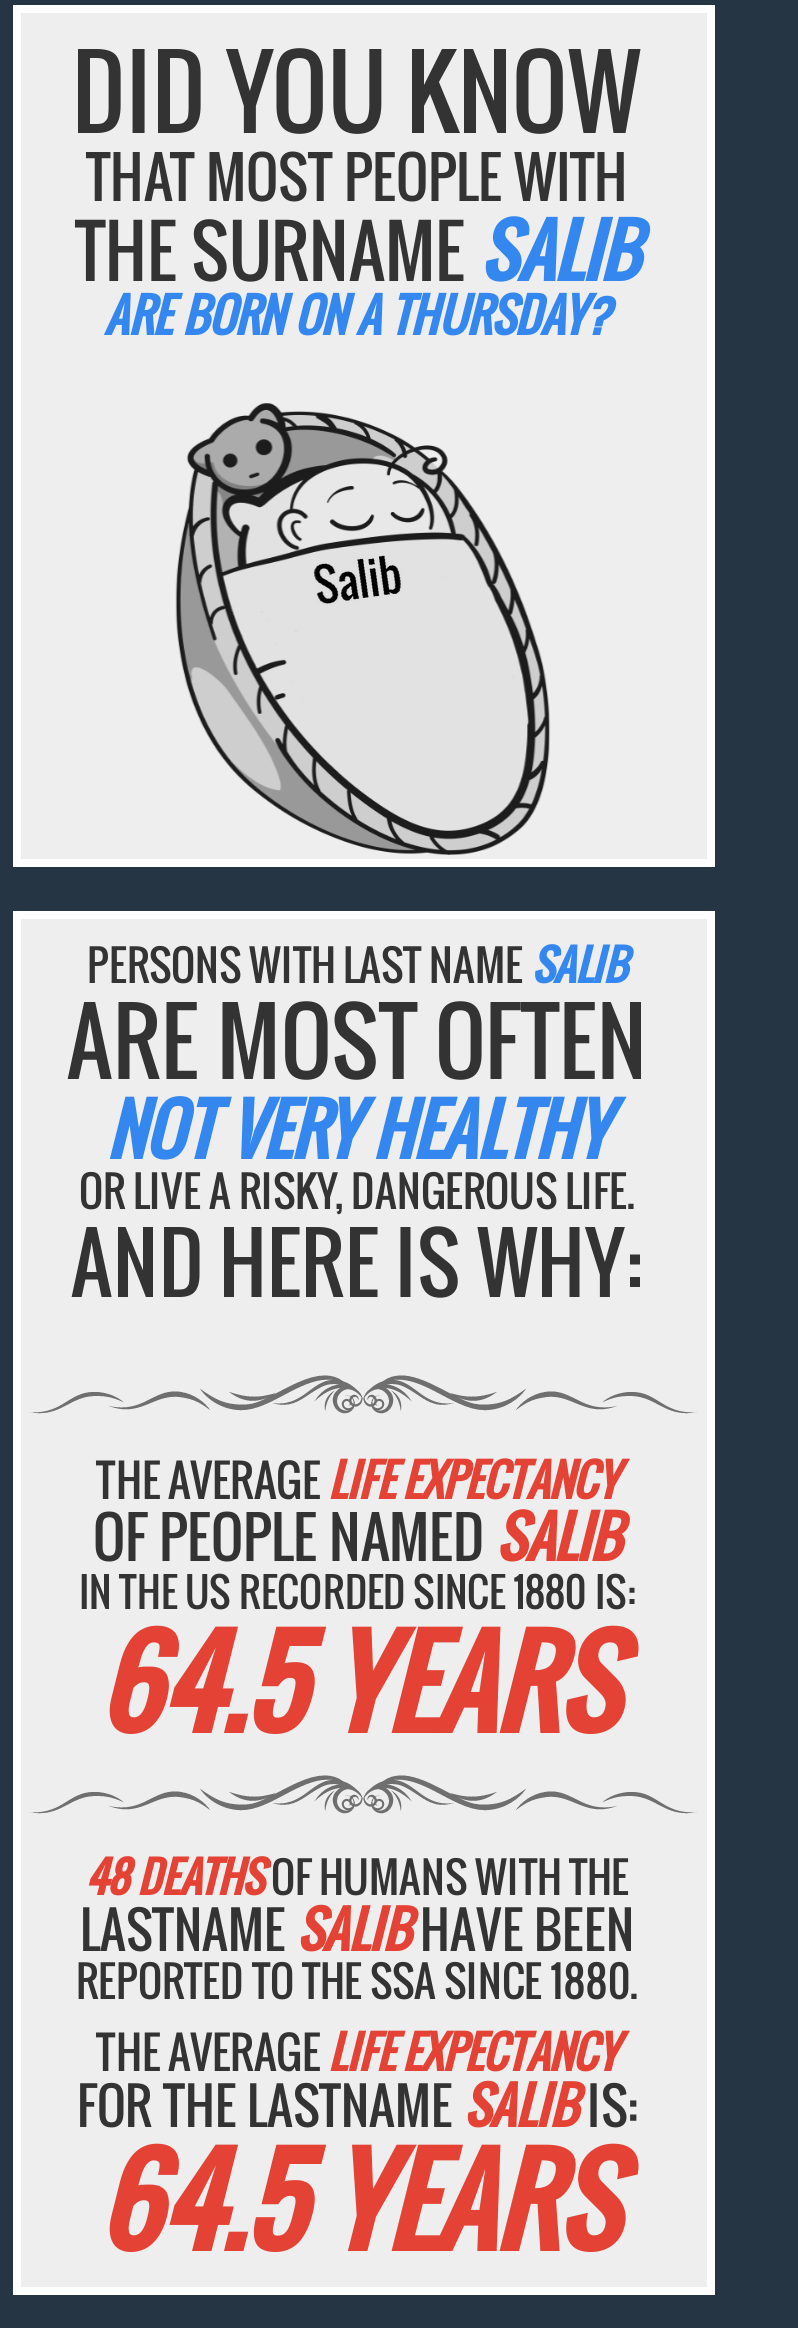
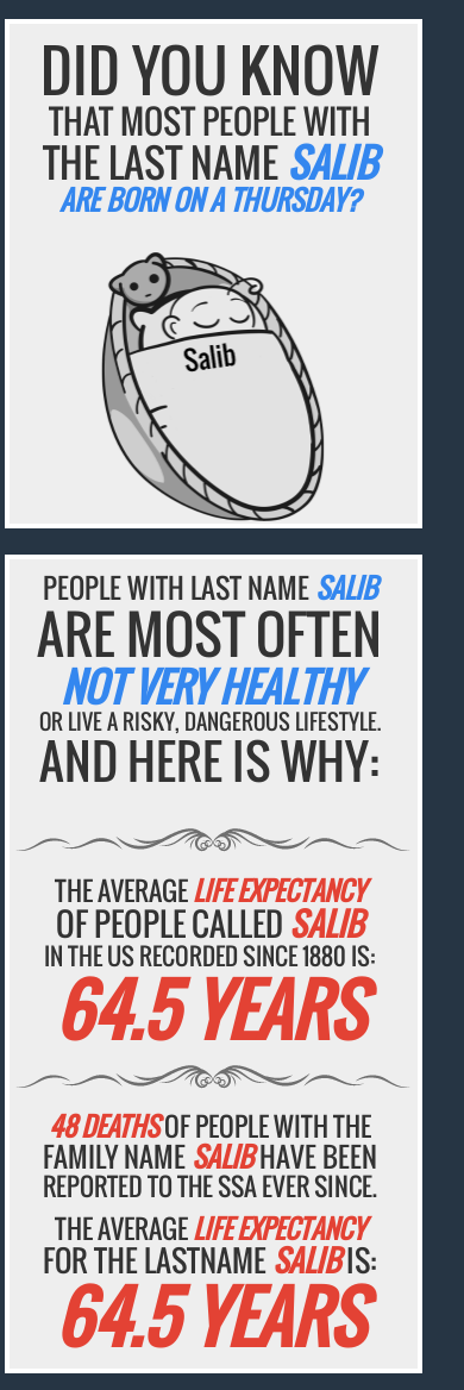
- THE SURNAMESALIB
+ THE LAST NAMESALIB

- PERSONS WITH LAST NAME SALIB
+ PEOPLE WITH LAST NAME SALIB

- OR LIVE A RISKY, DANGEROUS LIFE.
+ OR LIVE A RISKY, DANGEROUS LIFESTYLE.

- OF PEOPLE NAMEDSALIB
+ OF PEOPLE CALLEDSALIB

- 48 DEATHSOF HUMANS WITH THE
- LASTNAMESALIBHAVE BEEN
- REPORTED TO THE SSA SINCE 1880.
+ 48 DEATHSOF PEOPLE WITH THE
+ FAMILY NAMESALIBHAVE BEEN
+ REPORTED TO THE SSA EVER SINCE.
